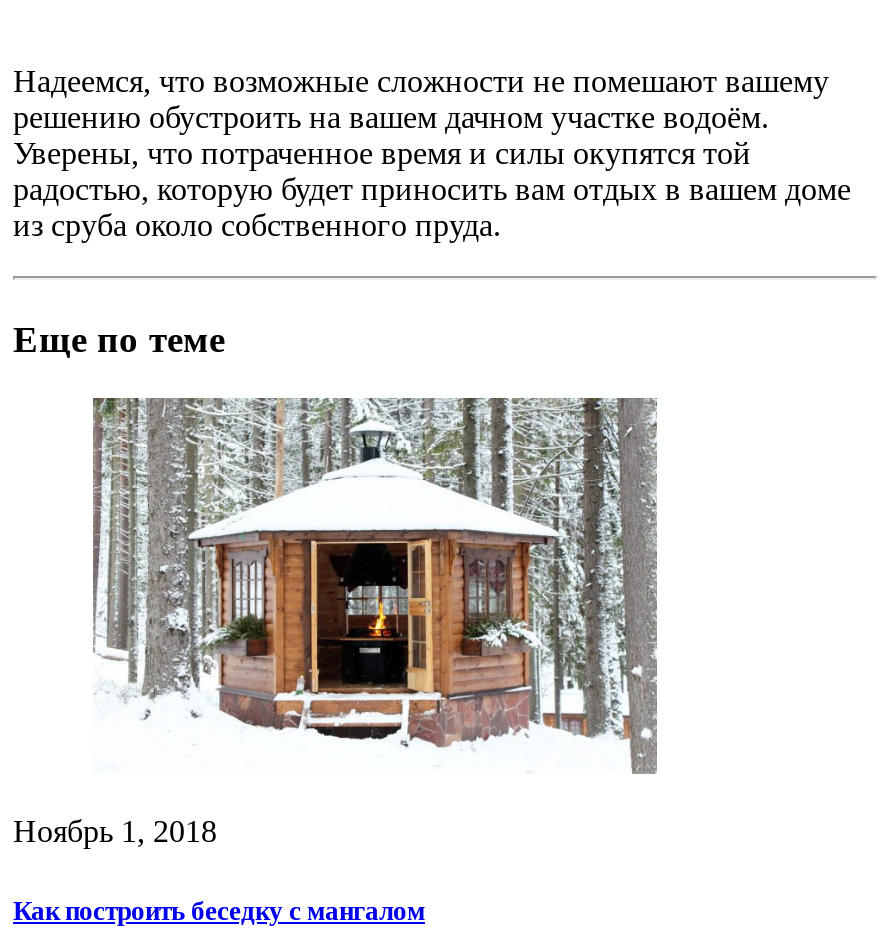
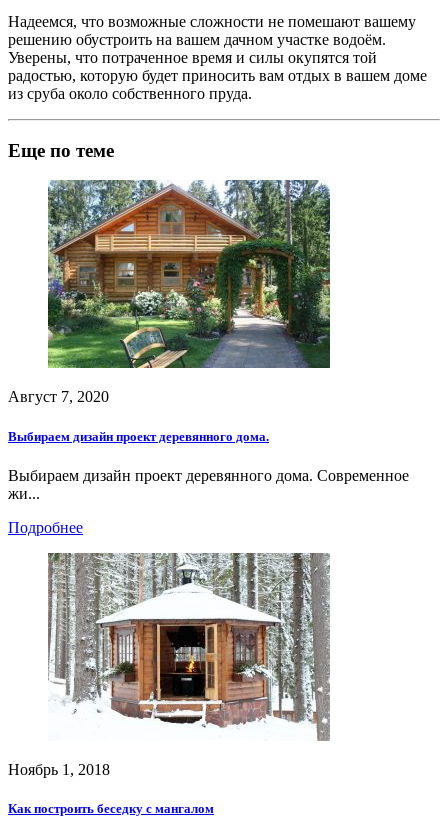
+ [image]
+ Август 7, 2020
+ Выбираем дизайн проект деревянного дома.
+ Выбираем дизайн проект деревянного дома. Современное
+ жи...
+ Подробнее
